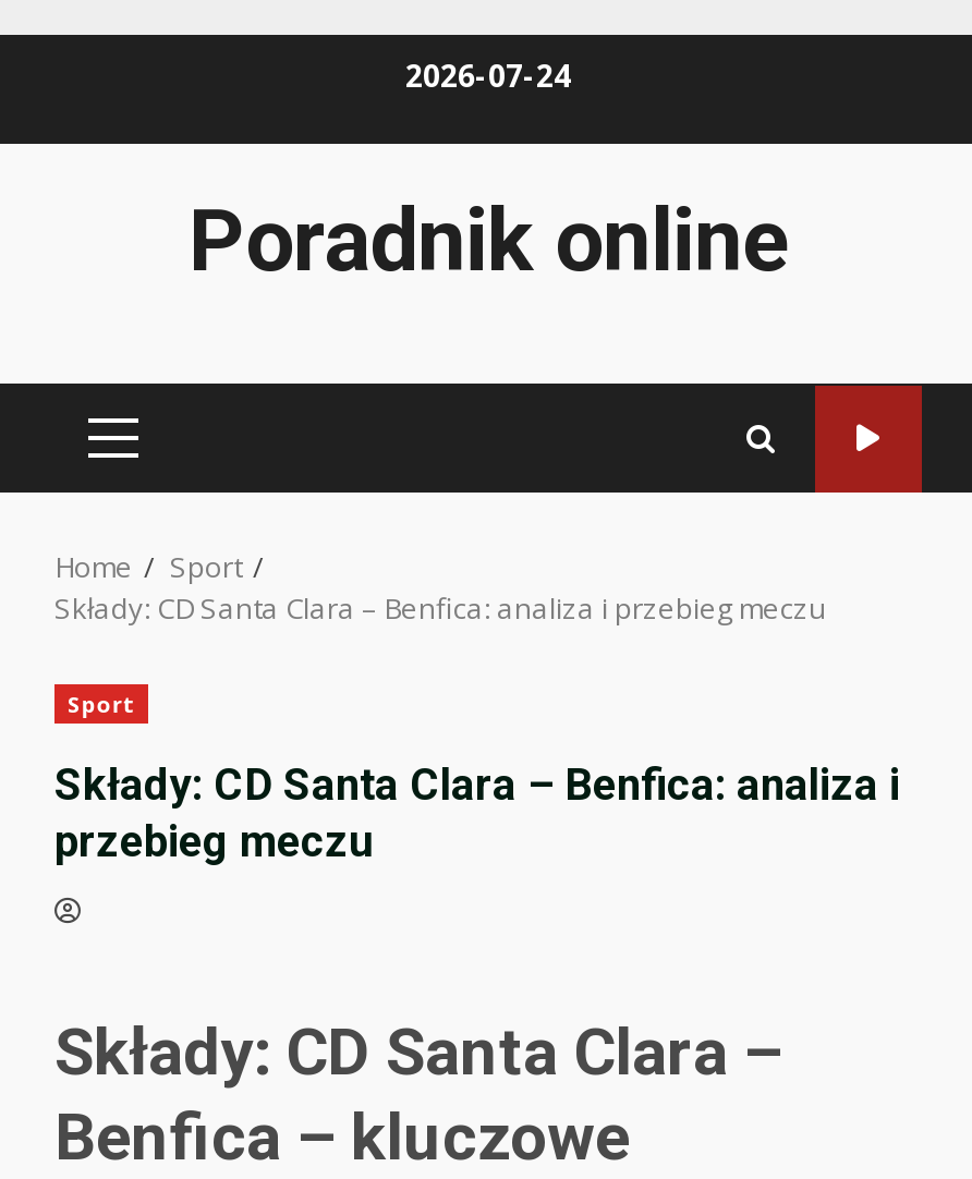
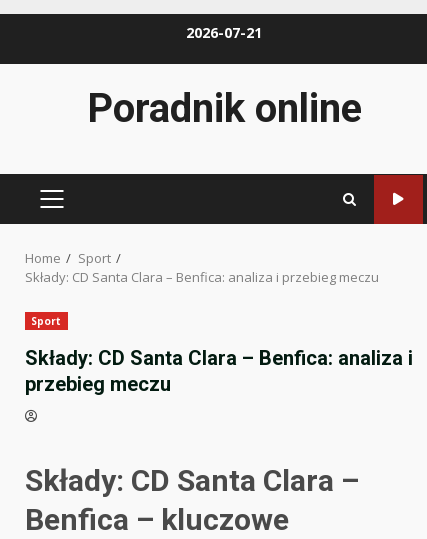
- 2026-07-24
+ 2026-07-21
